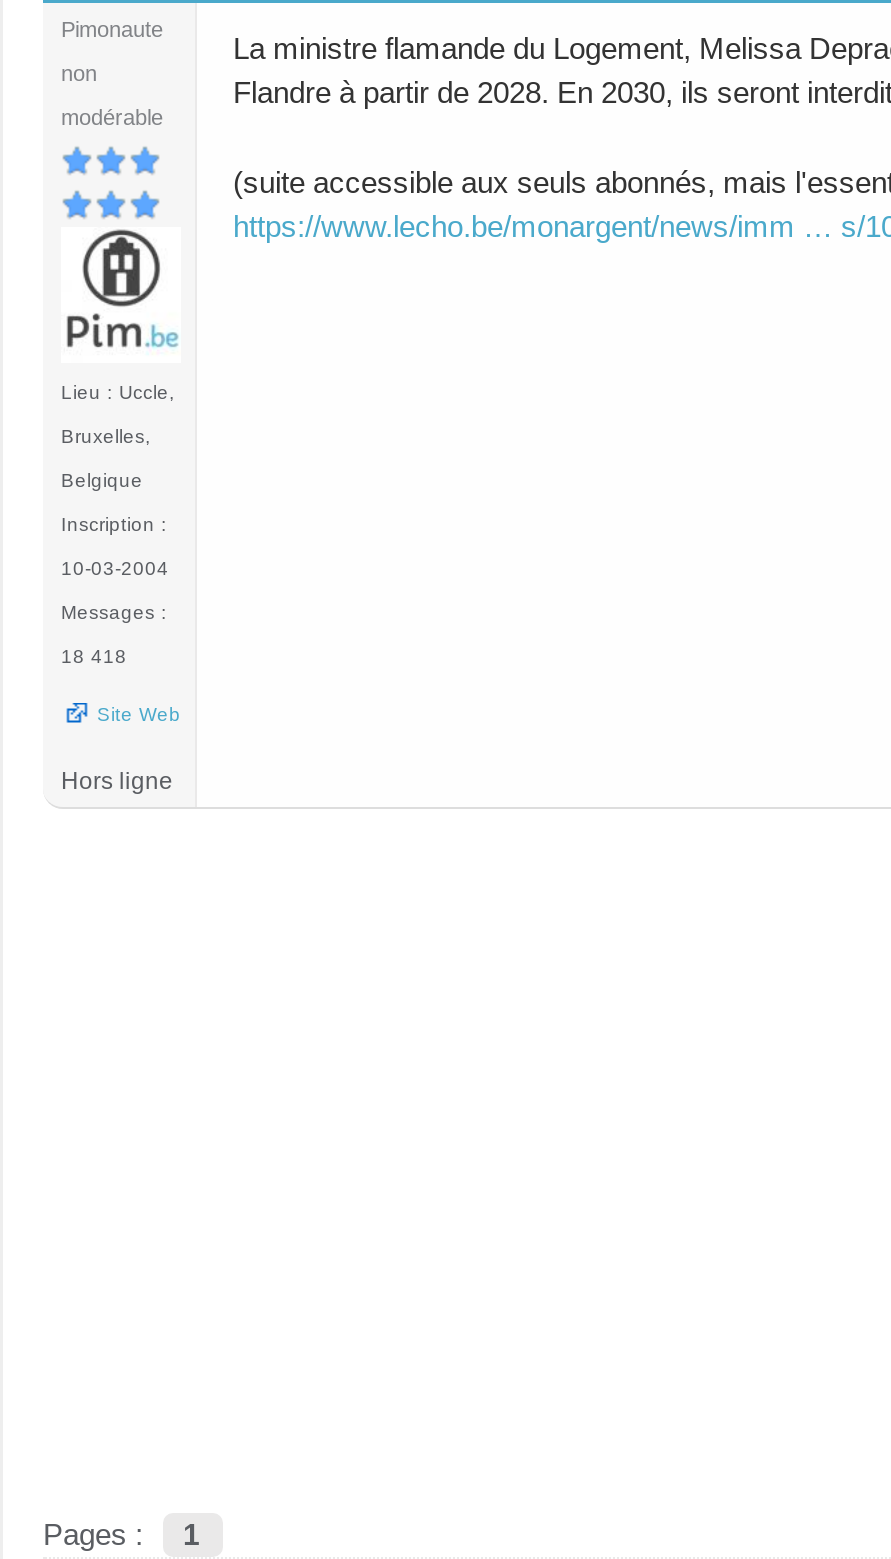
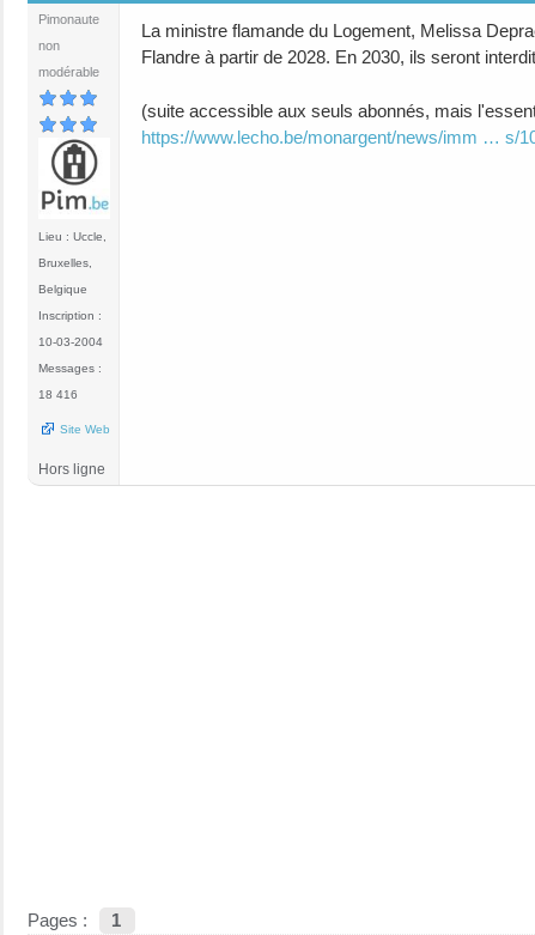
- 18 418
+ 18 416
